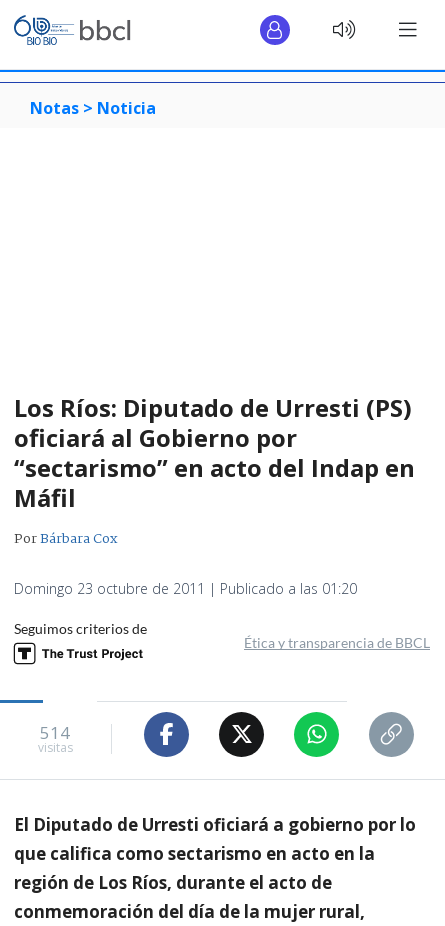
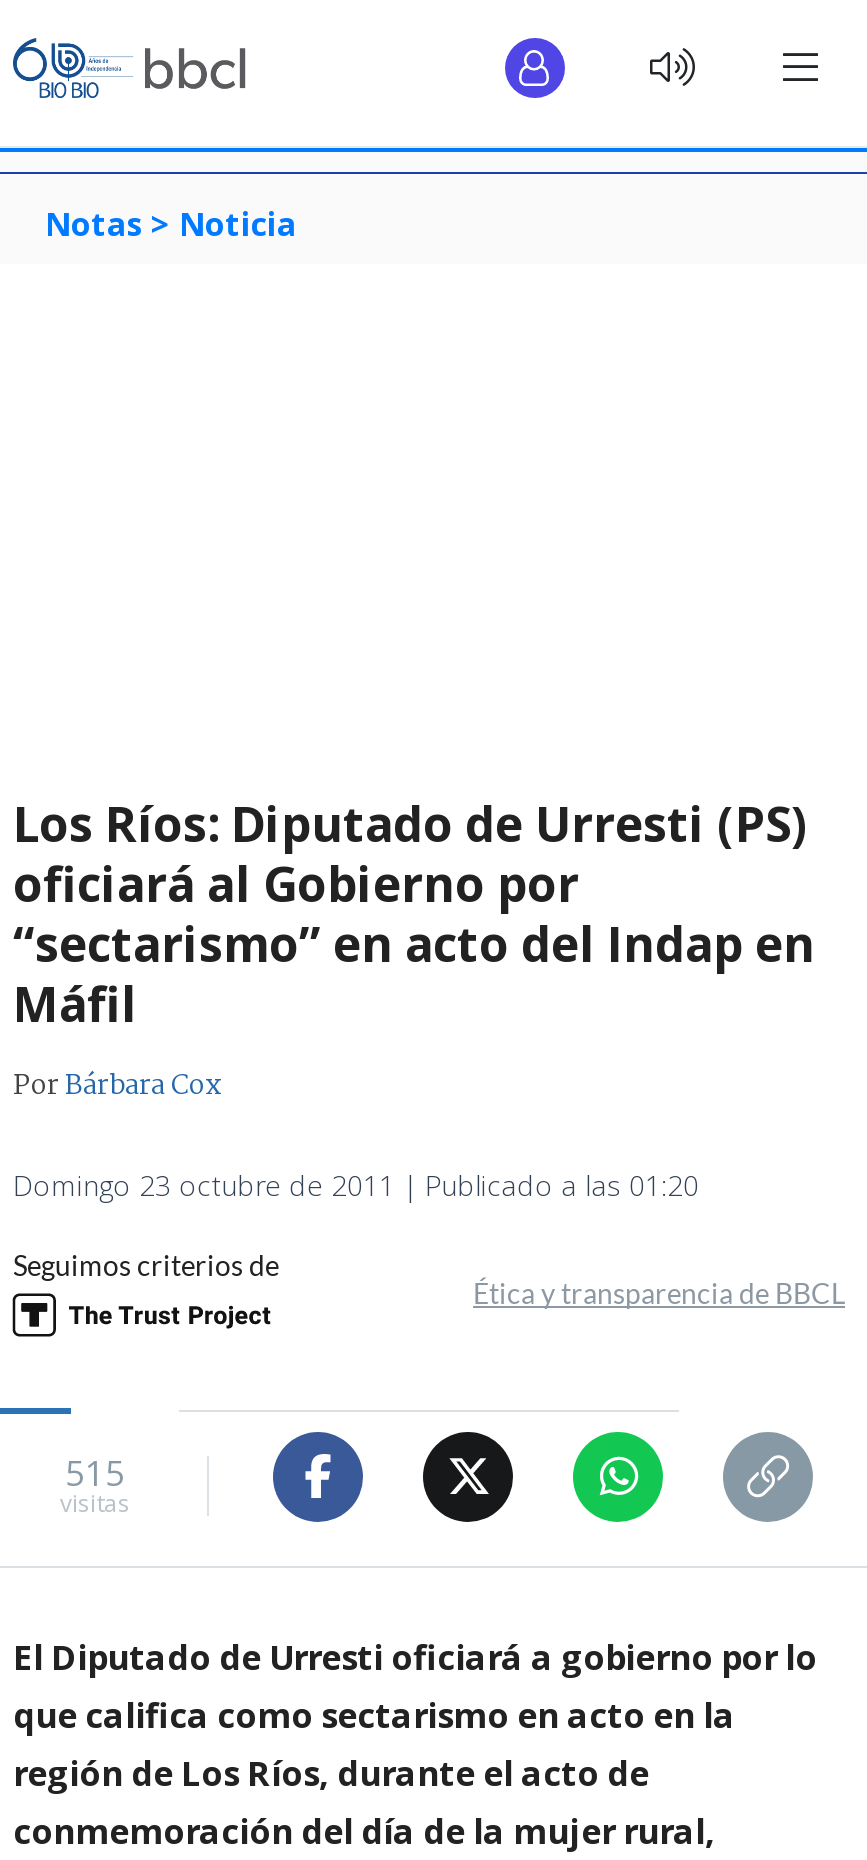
- 514
+ 515
